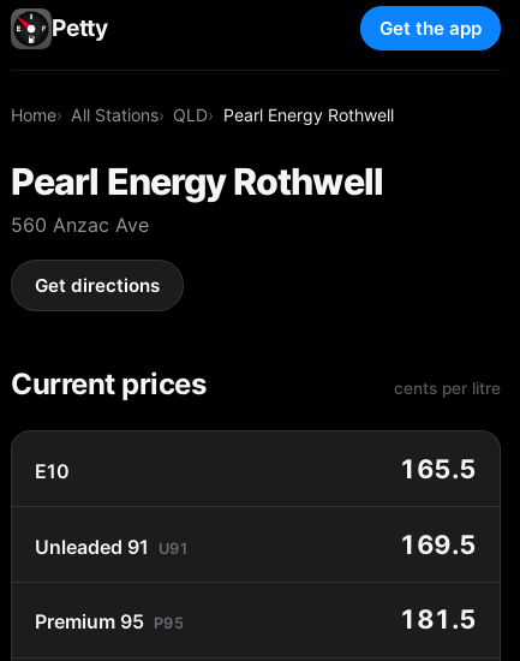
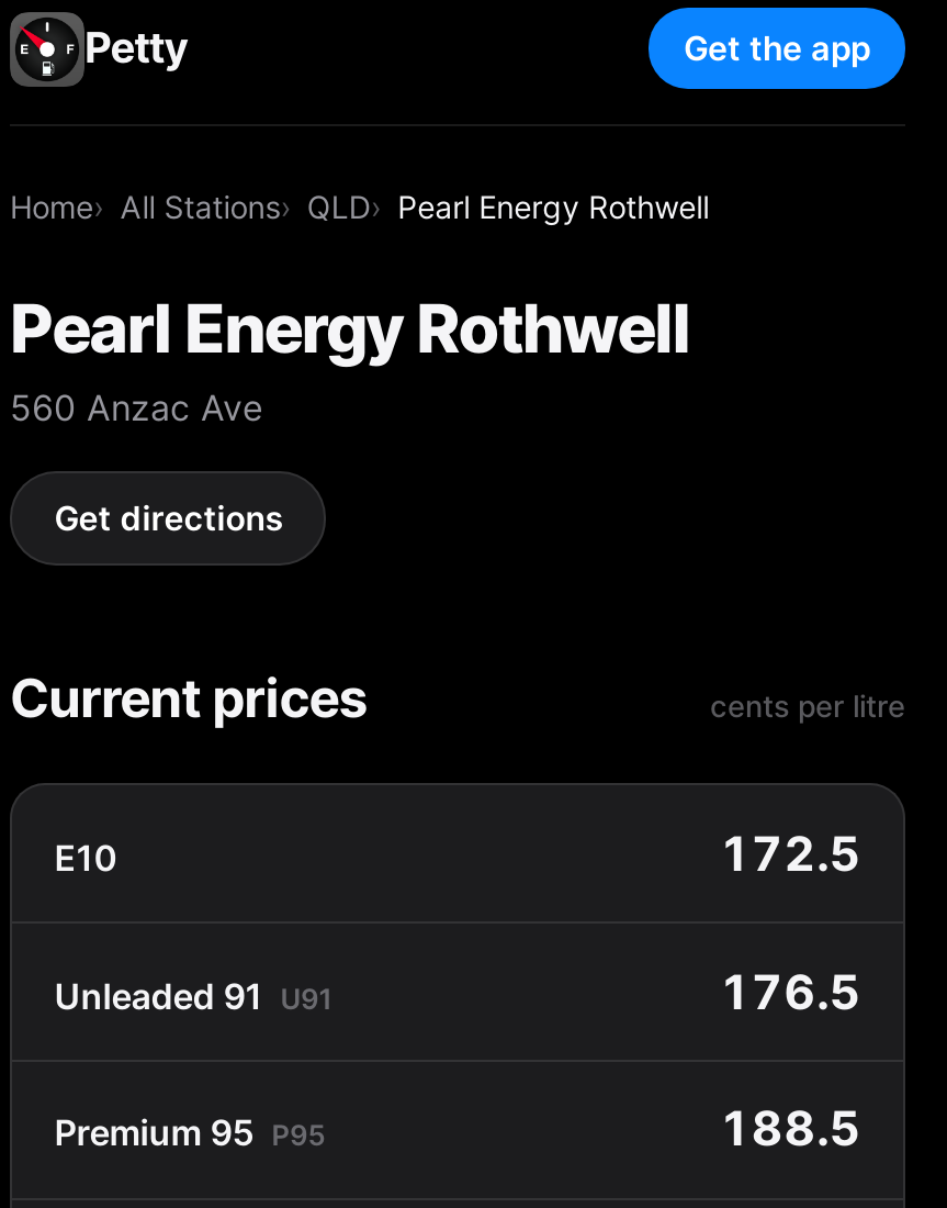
- 165.5
+ 172.5

- 169.5
+ 176.5

- 181.5
+ 188.5
